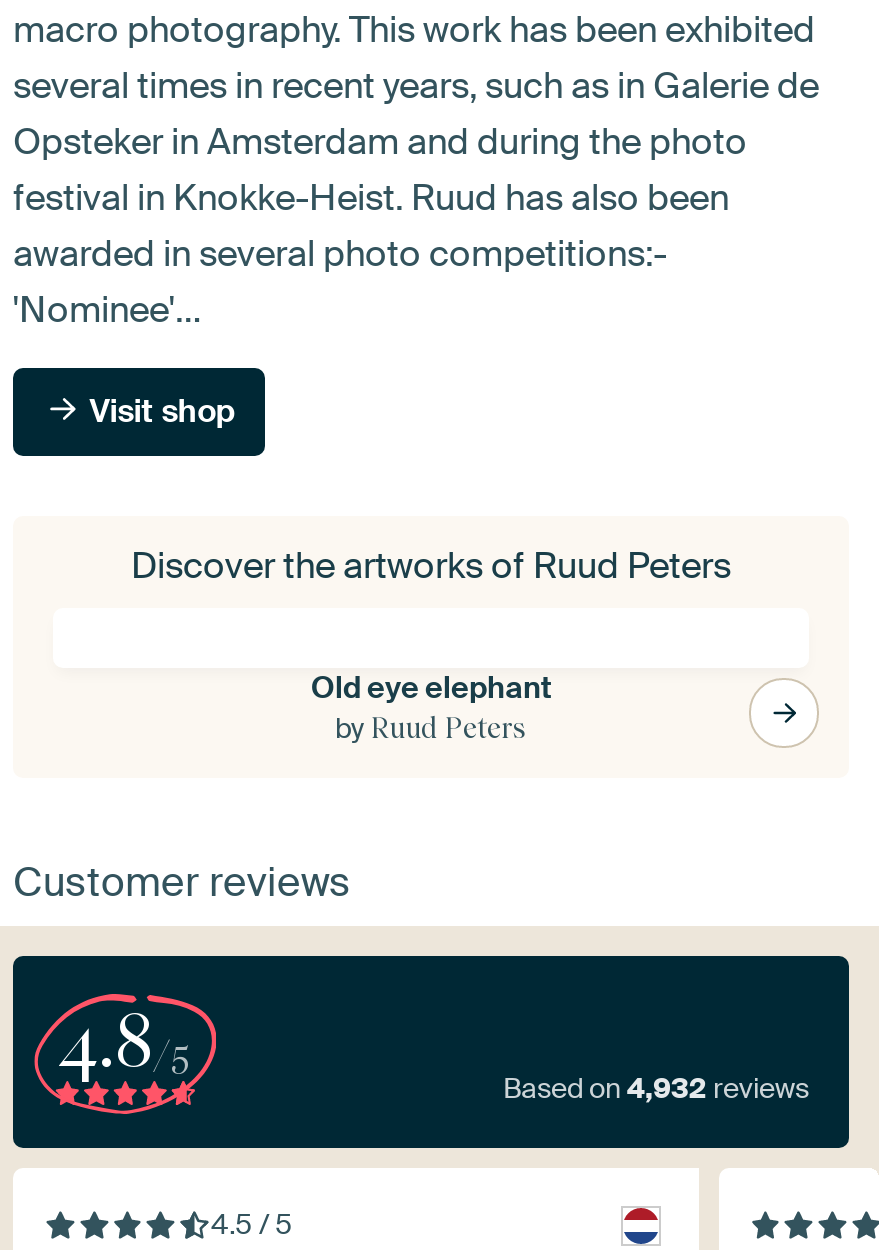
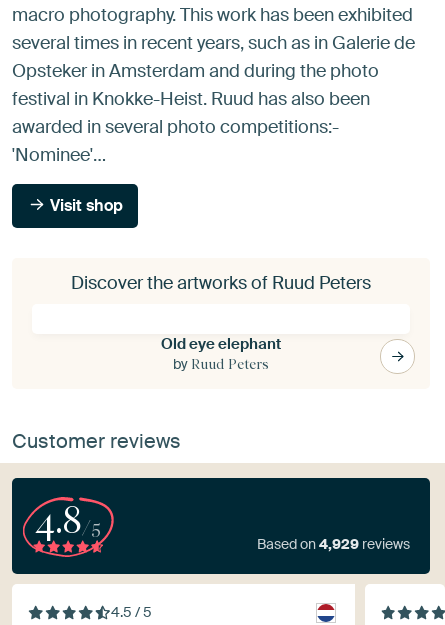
- Based on 4,932 reviews
+ Based on 4,929 reviews
